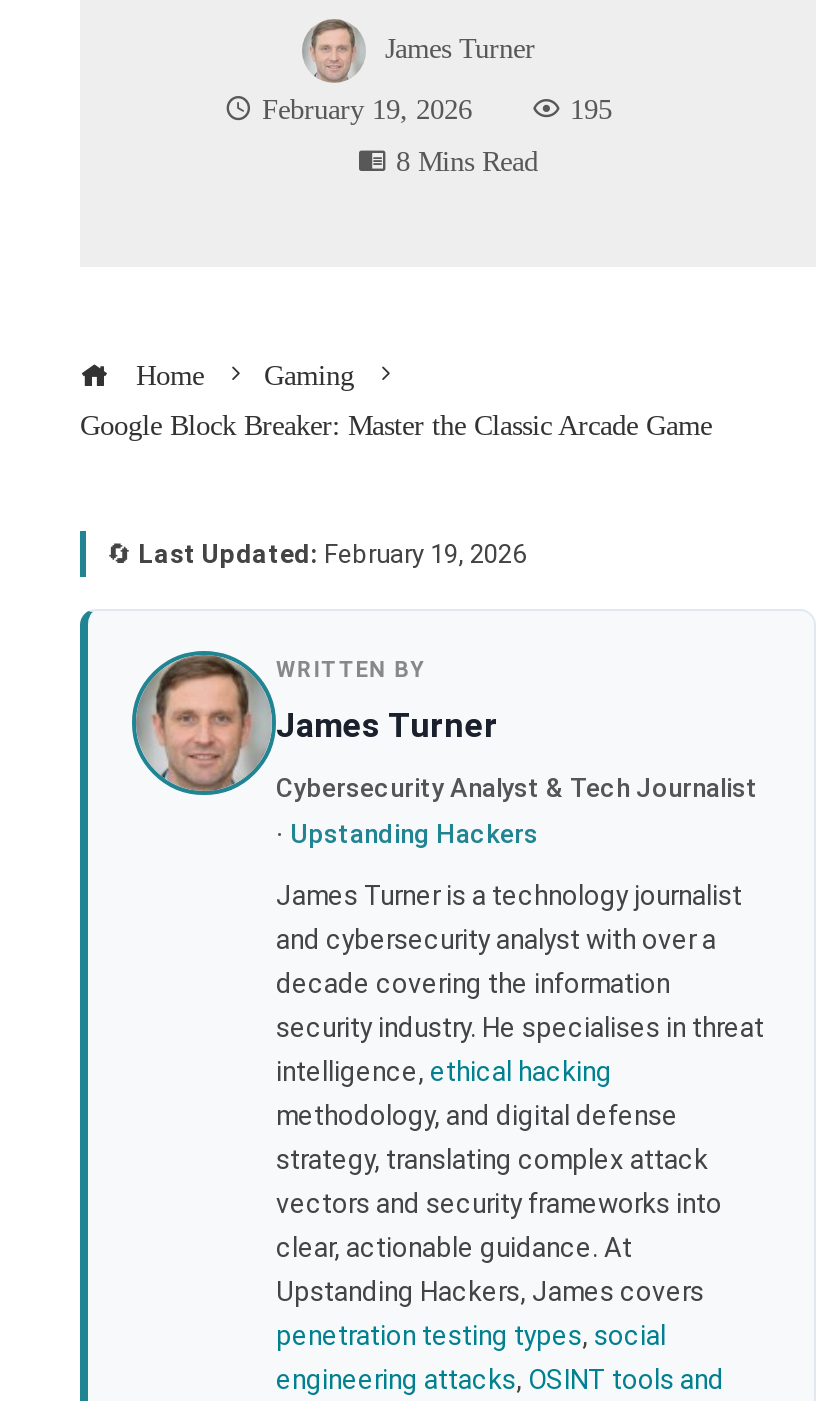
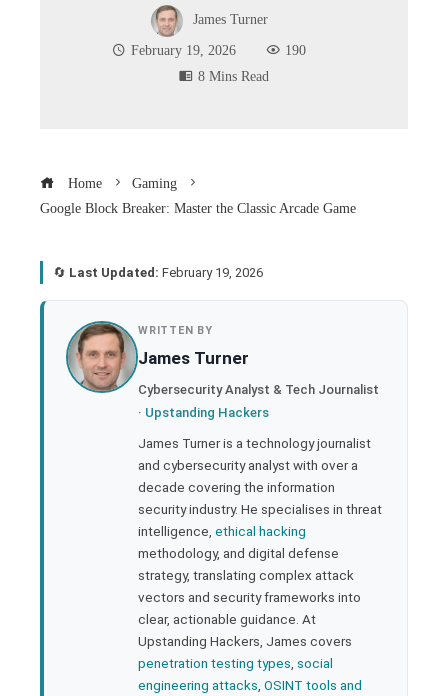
- 195
+ 190
